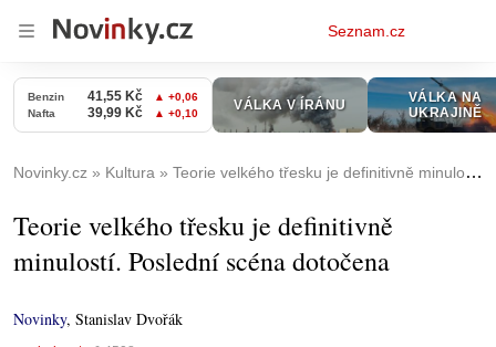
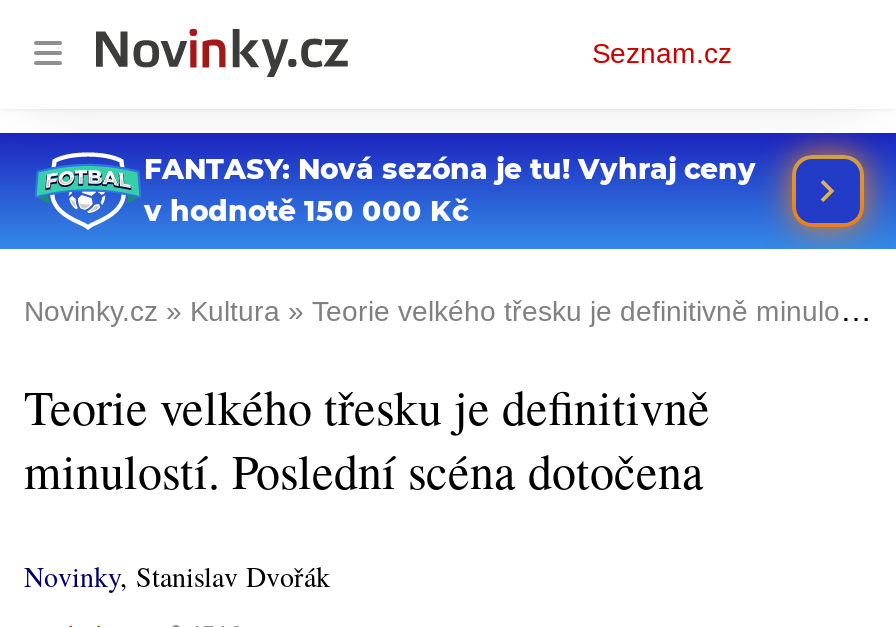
- [image]
+ [image]
